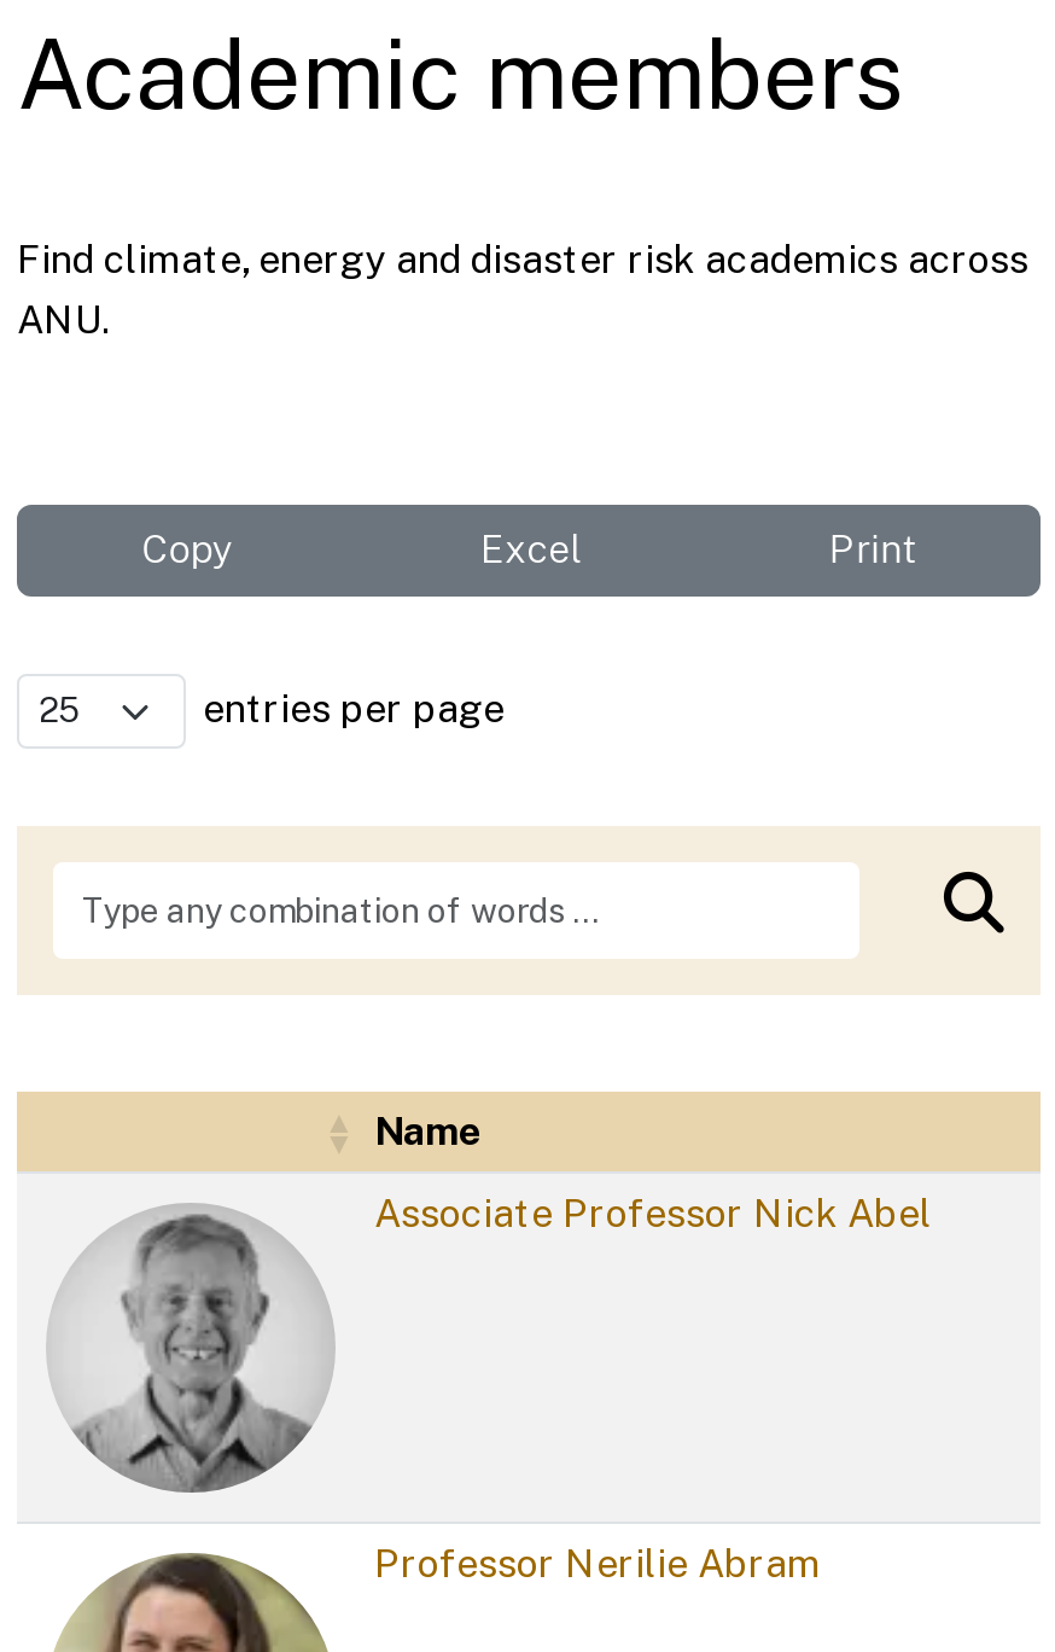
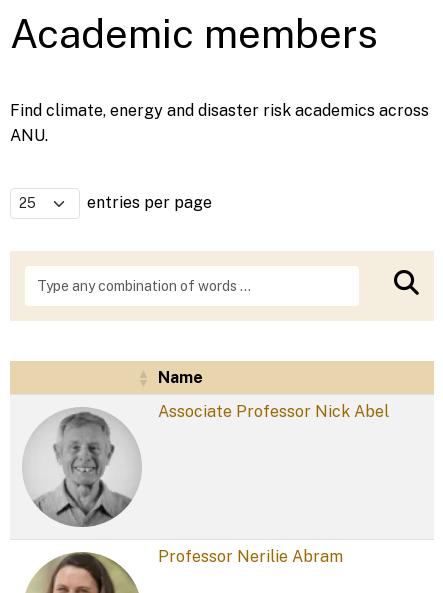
- Copy
- Excel
- Print
